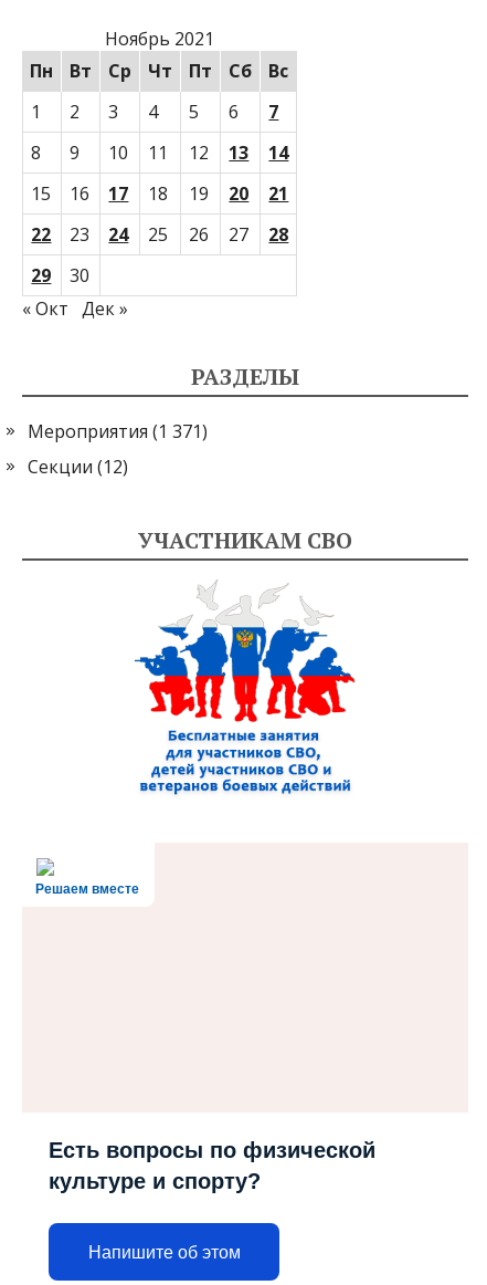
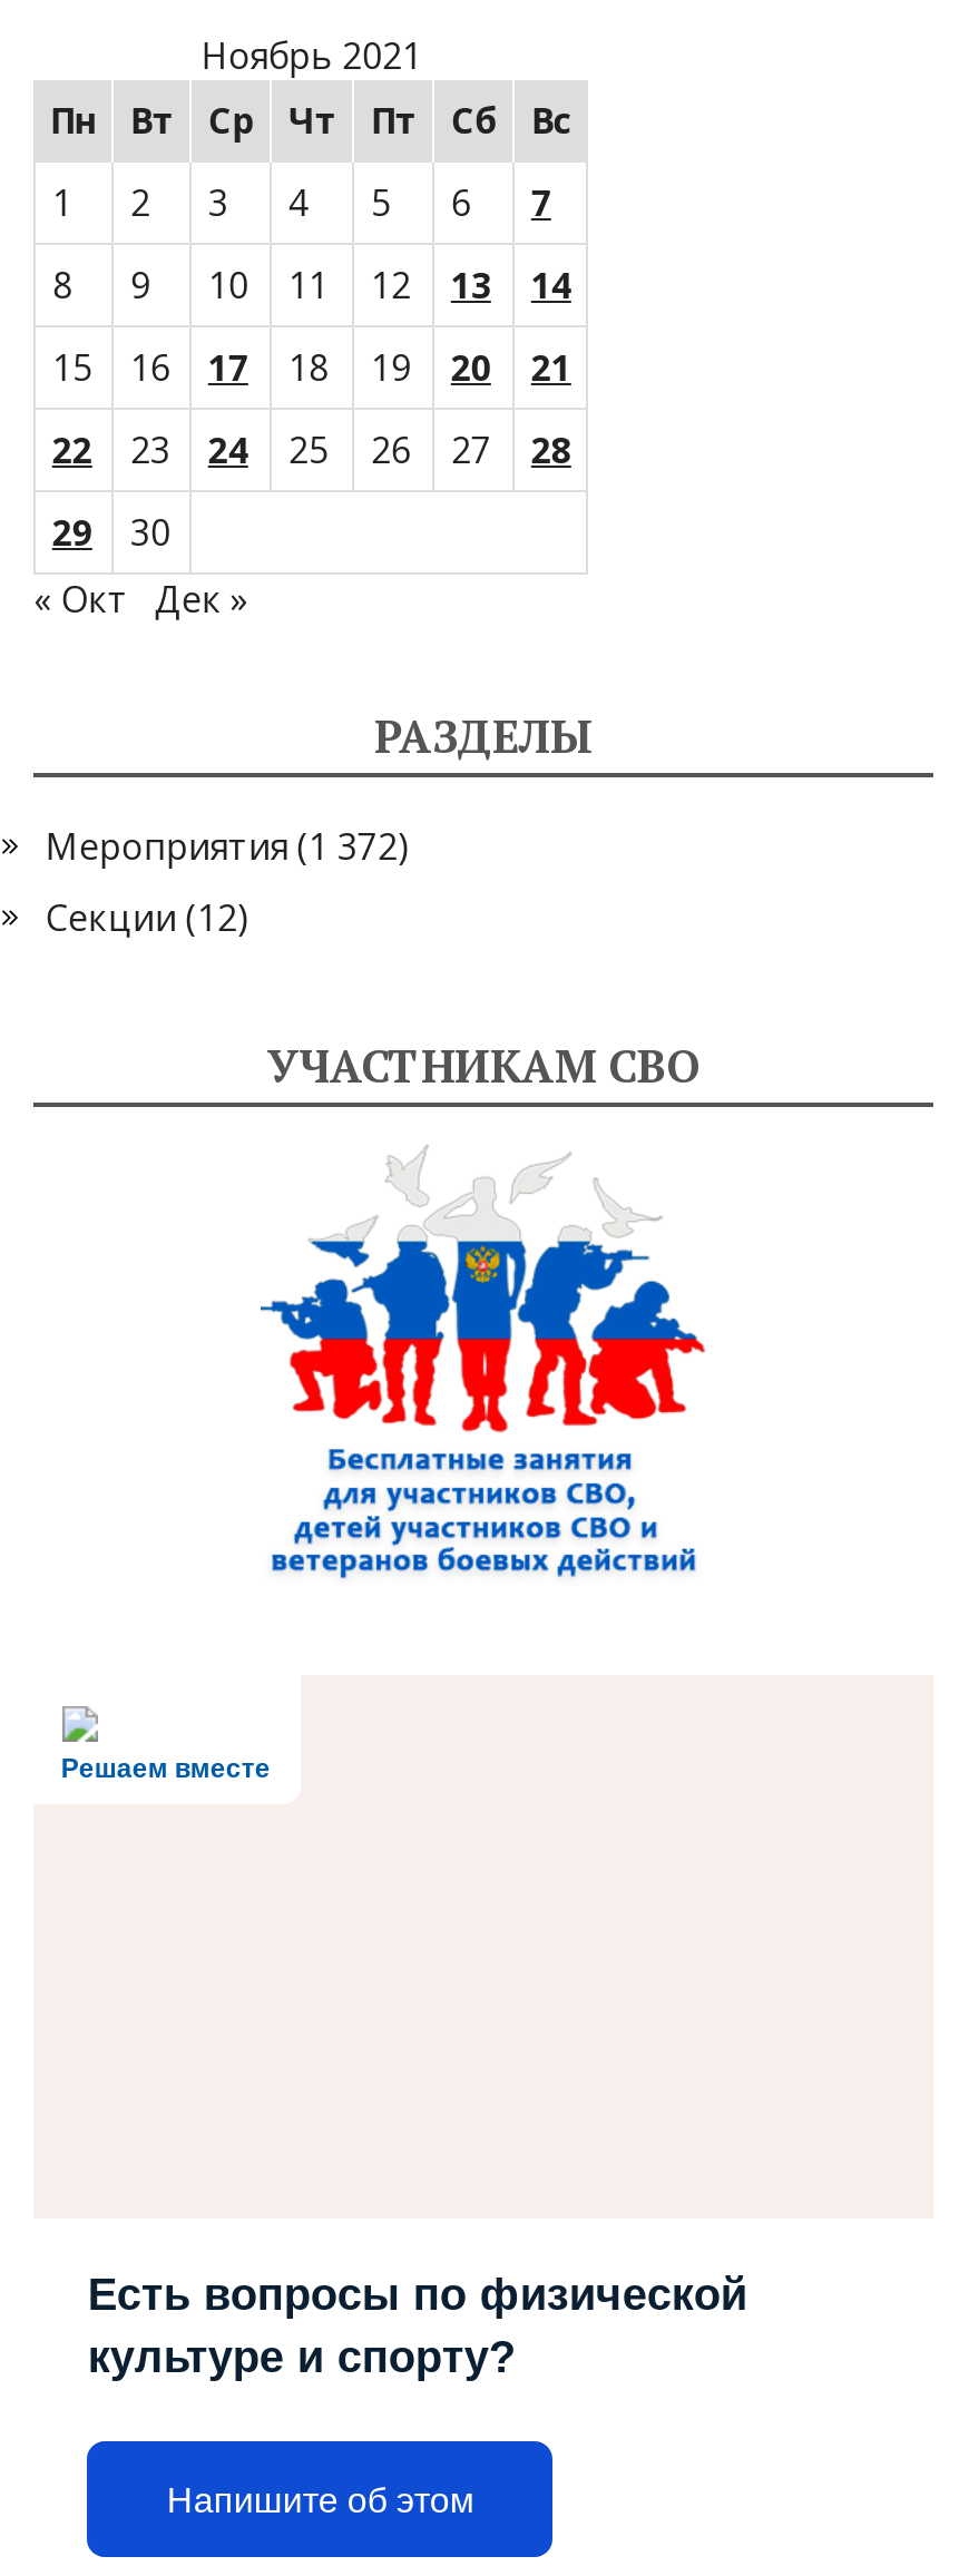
- Мероприятия (1 371)
+ Мероприятия (1 372)
